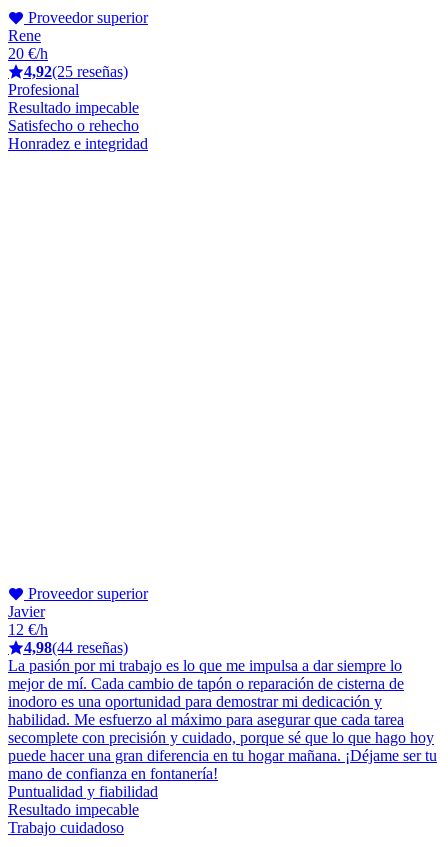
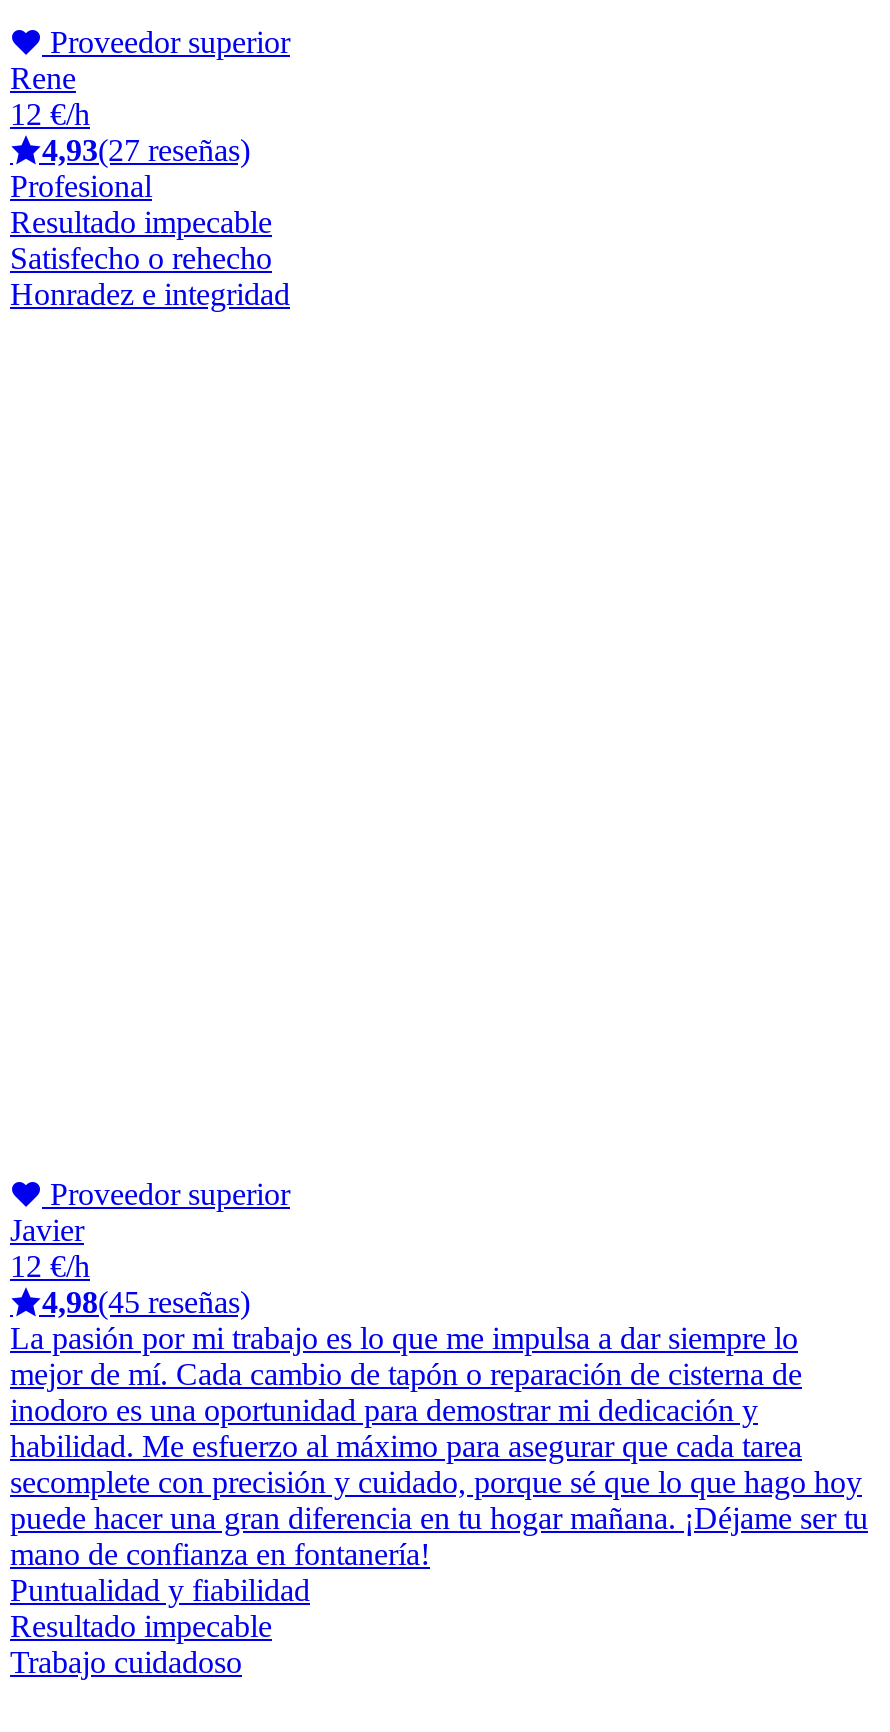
- 20 €/h
+ 12 €/h

- 4,92(25 reseñas)
+ 4,93(27 reseñas)

- 4,98(44 reseñas)
+ 4,98(45 reseñas)
